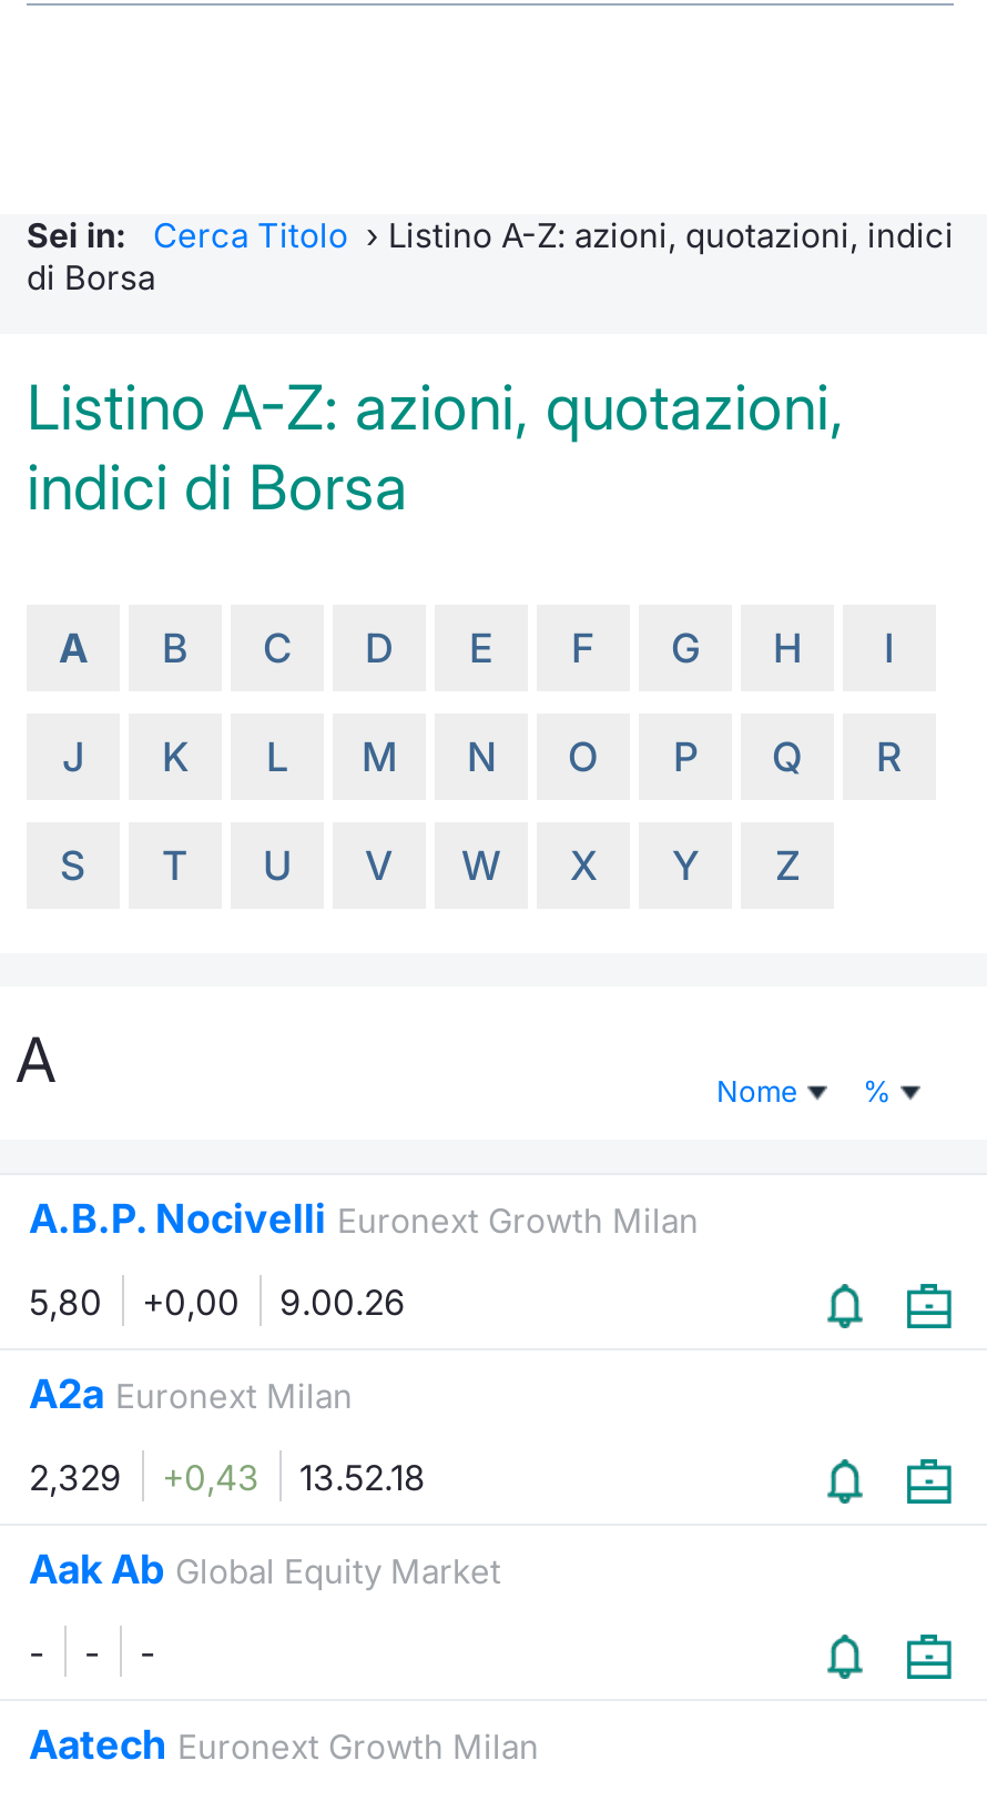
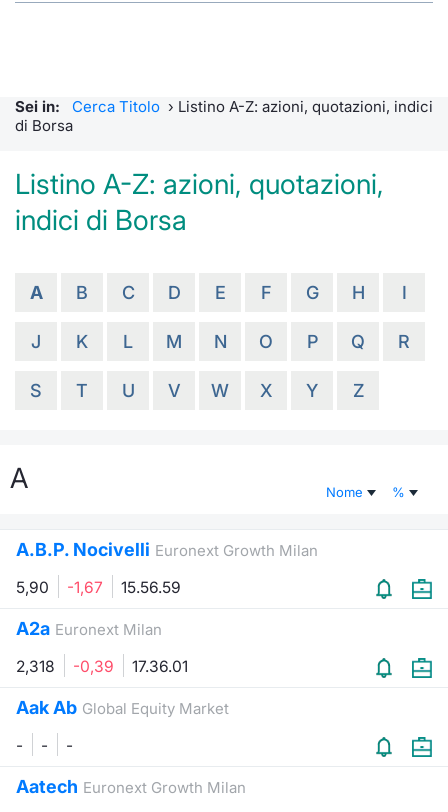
- 5,80
+ 5,90

- +0,00
+ -1,67

- 9.00.26
+ 15.56.59

- 2,329
+ 2,318

- +0,43
+ -0,39

- 13.52.18
+ 17.36.01
